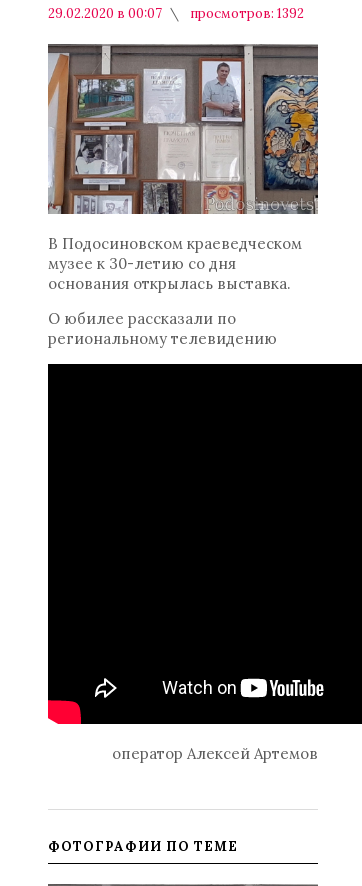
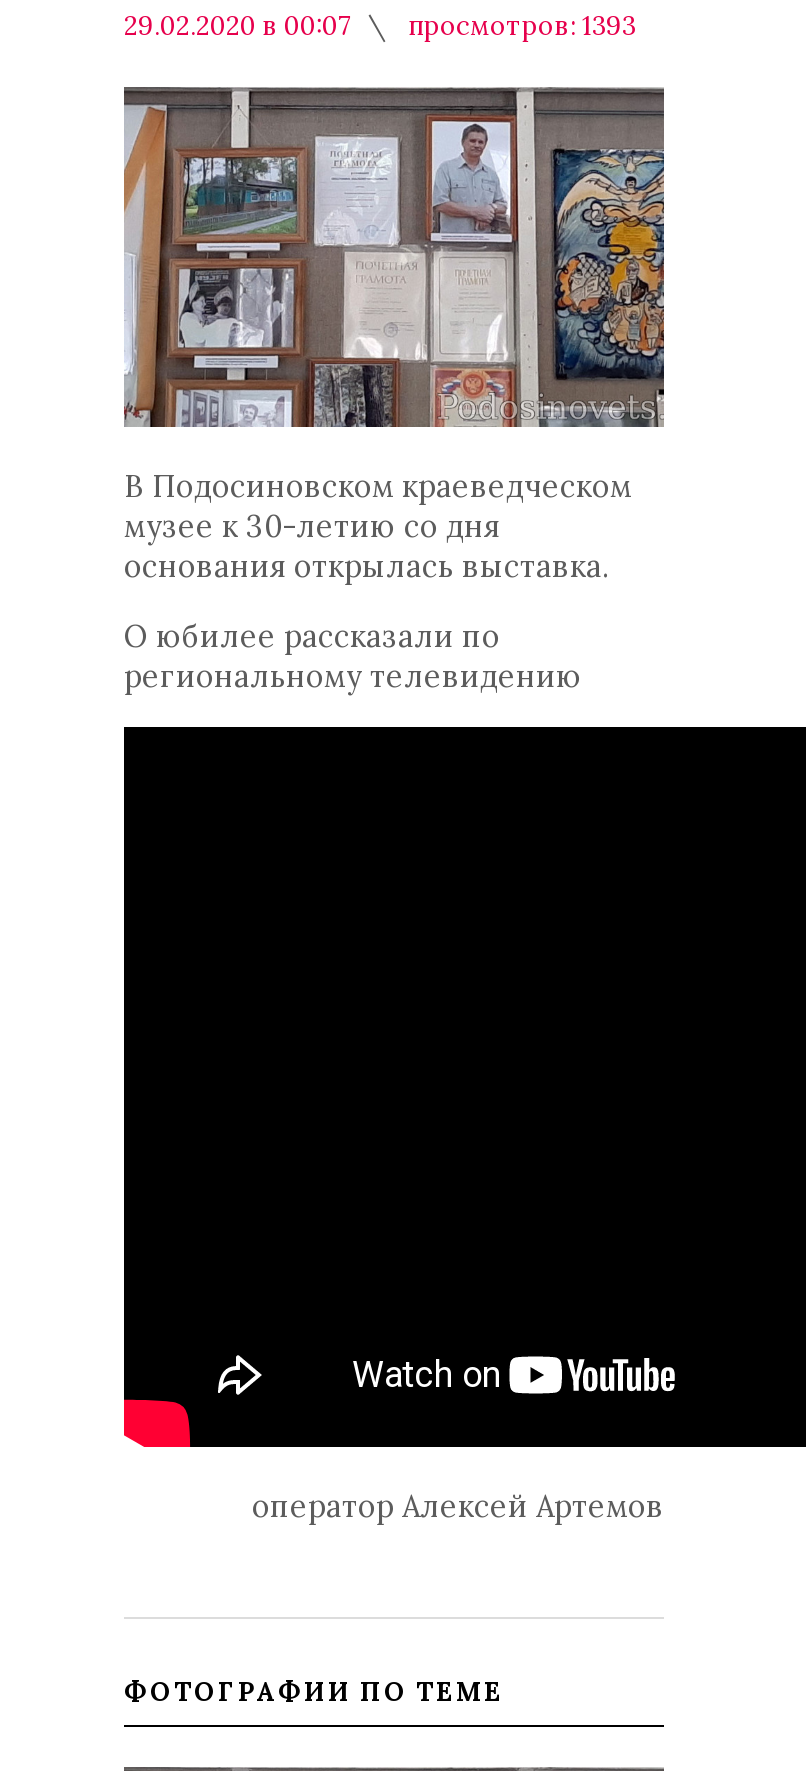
- 29.02.2020 в 00:07 просмотров: 1392
+ 29.02.2020 в 00:07 просмотров: 1393
